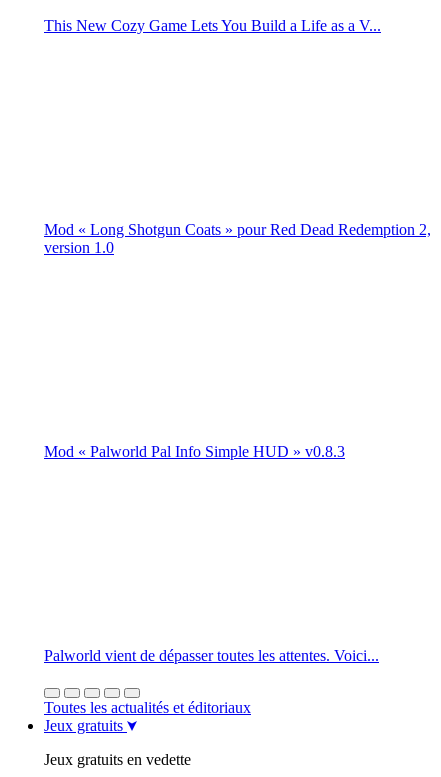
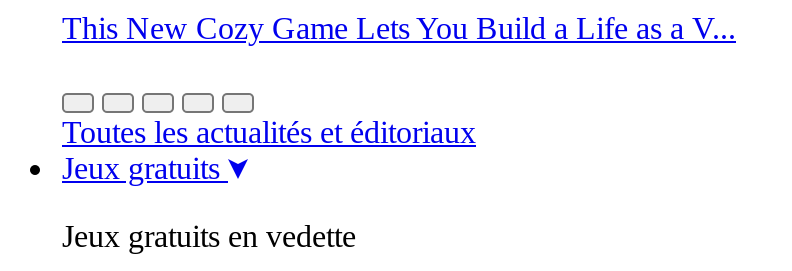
- Mod « Long Shotgun Coats » pour Red Dead Redemption 2,
- version 1.0

- Mod « Palworld Pal Info Simple HUD » v0.8.3

- Palworld vient de dépasser toutes les attentes. Voici...
